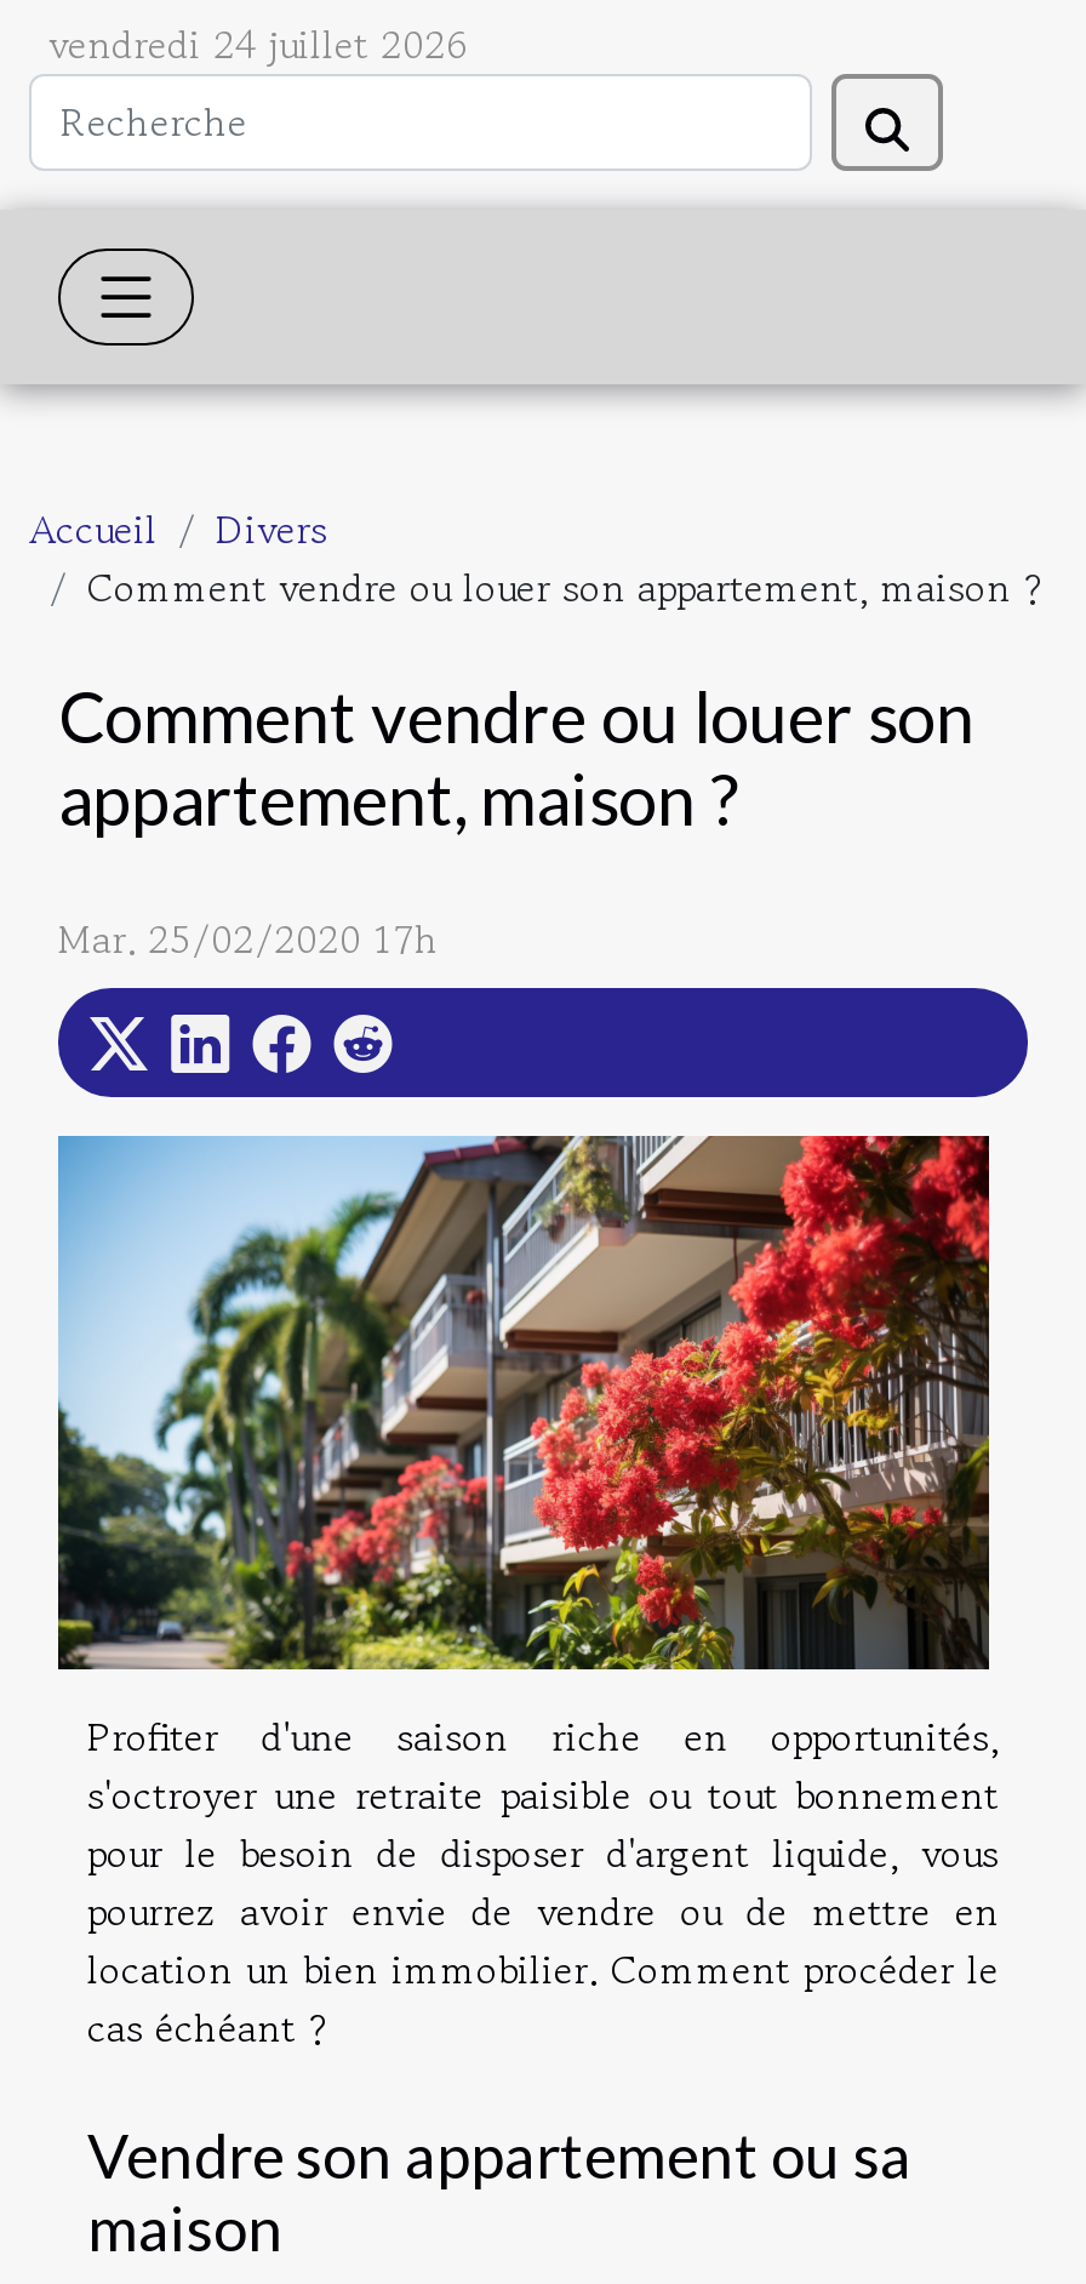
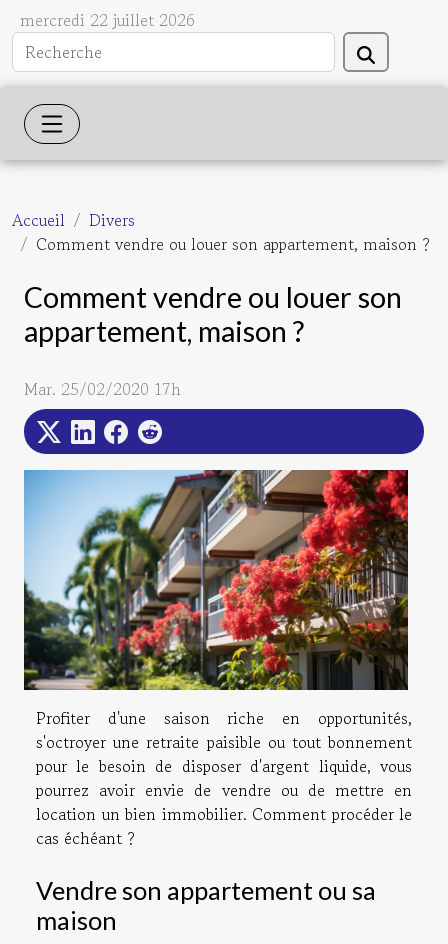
- vendredi 24 juillet 2026
+ mercredi 22 juillet 2026
